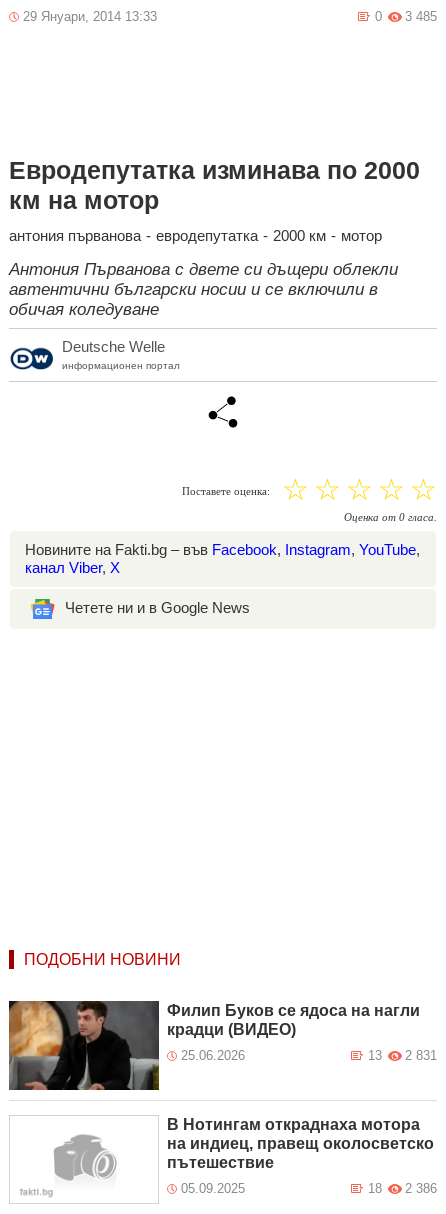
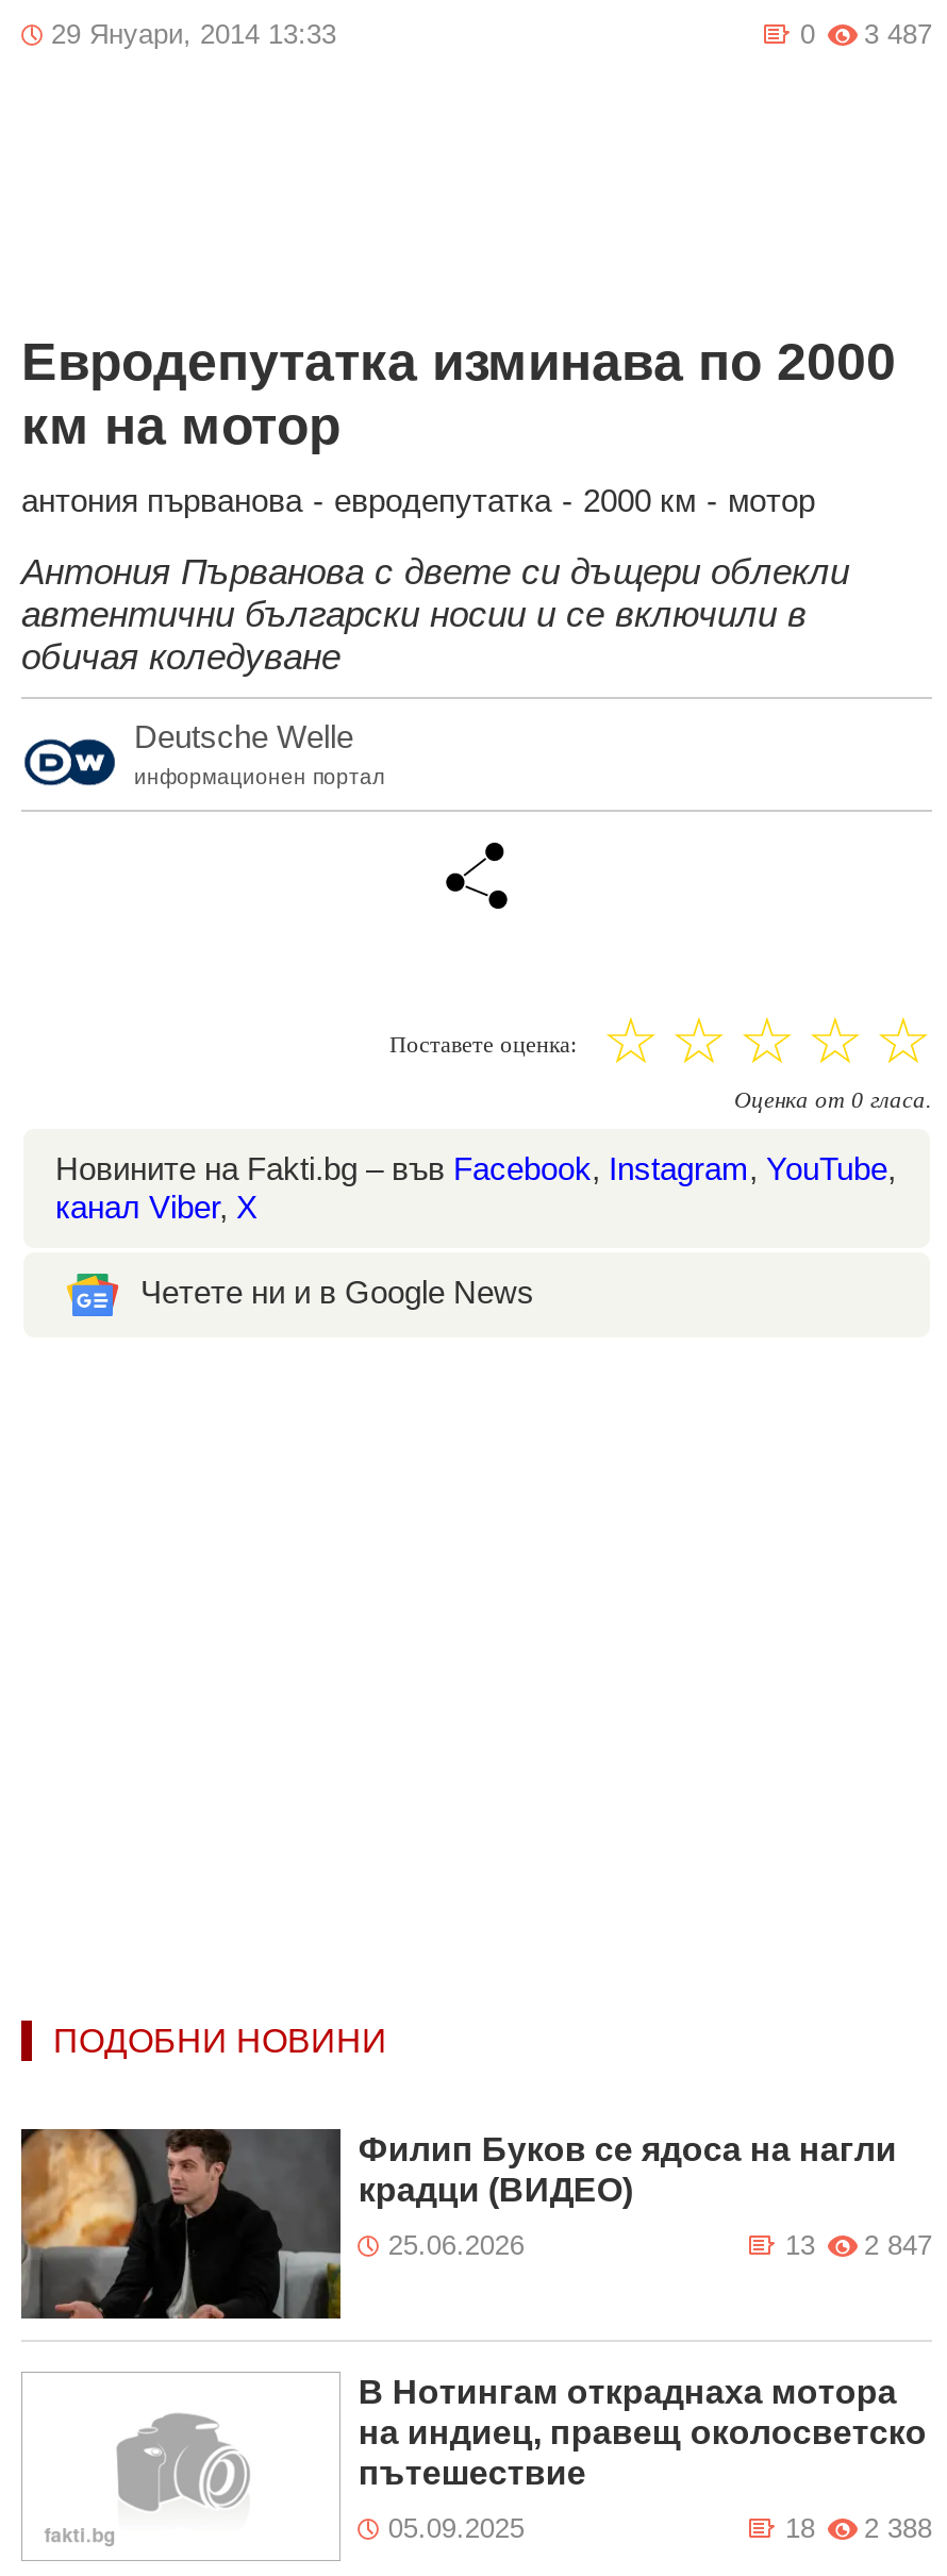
- 0 3 485
+ 0 3 487

- 13 2 831
+ 13 2 847

- 18 2 386
+ 18 2 388
